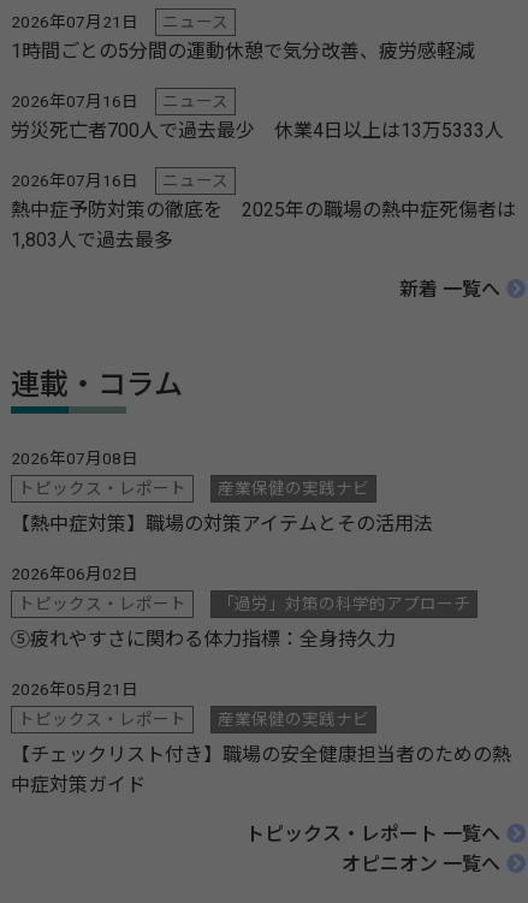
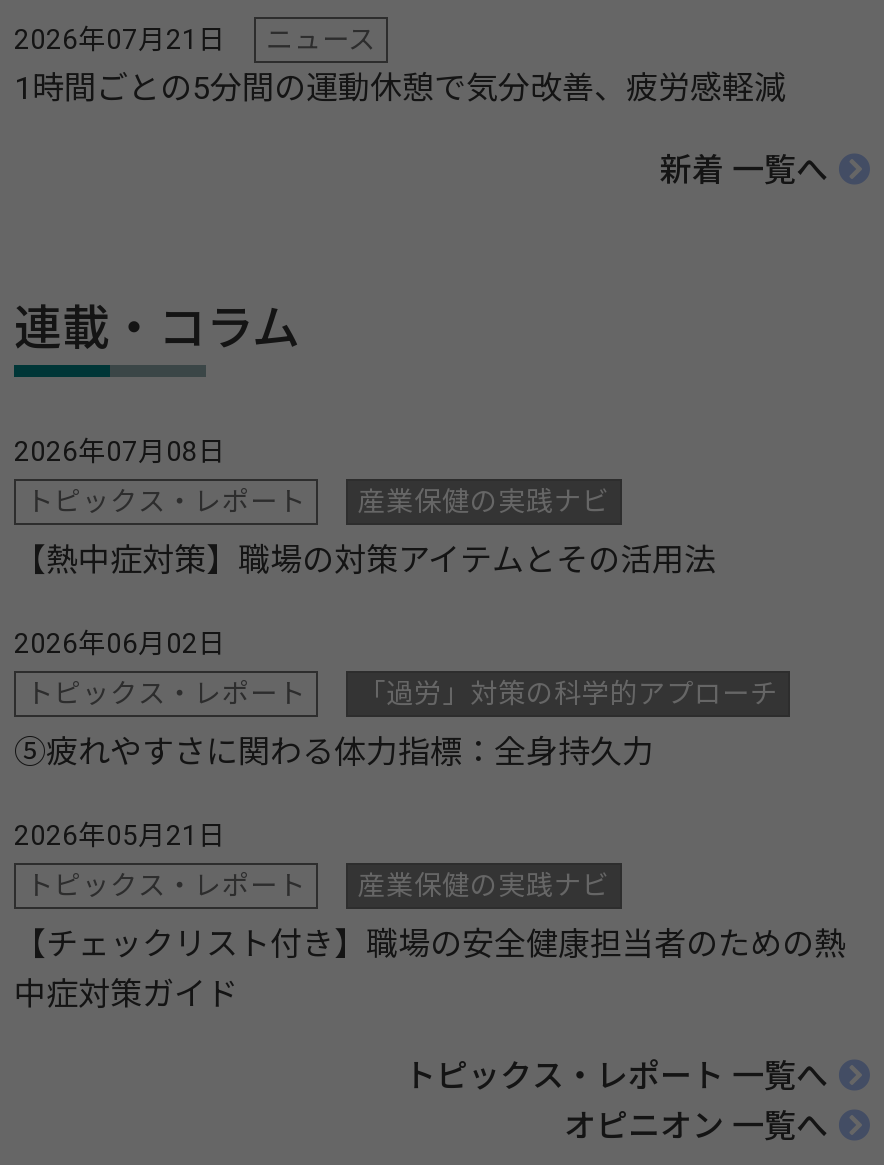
- 2026年07月16日
- ニュース
- 労災死亡者700人で過去最少 休業4日以上は13万5333人
- 2026年07月16日
- ニュース
- 熱中症予防対策の徹底を 2025年の職場の熱中症死傷者は
- 1,803人で過去最多
